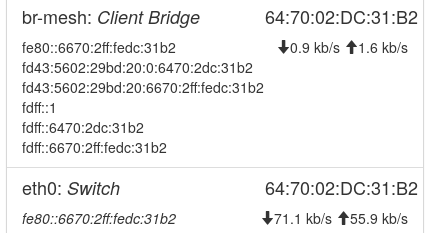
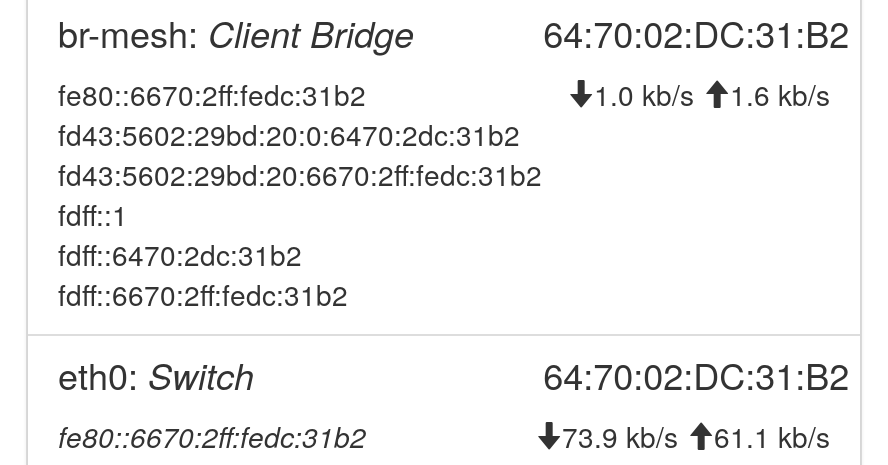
- 0.9 kb/s 1.6 kb/s
+ 1.0 kb/s 1.6 kb/s

- 71.1 kb/s
+ 73.9 kb/s

- 55.9 kb/s
+ 61.1 kb/s
